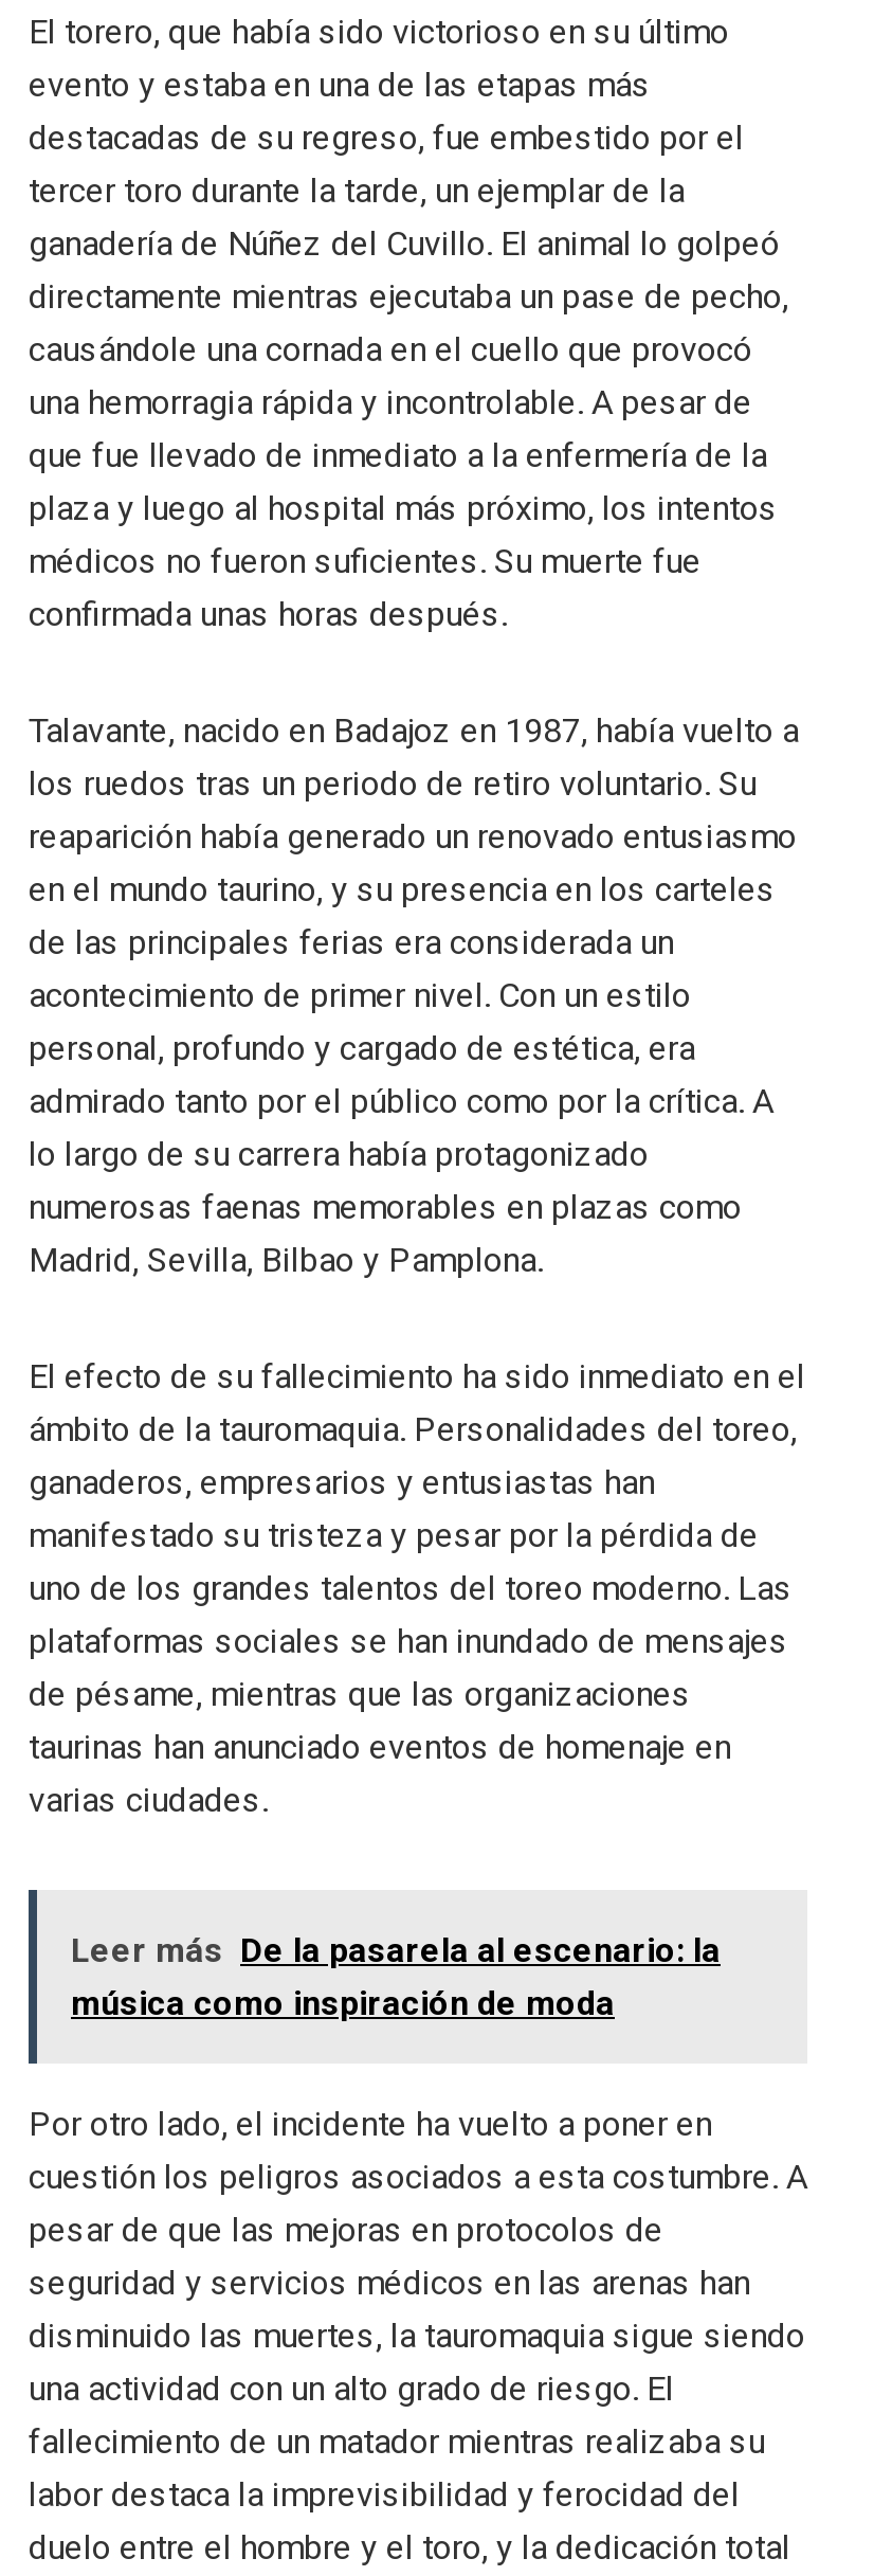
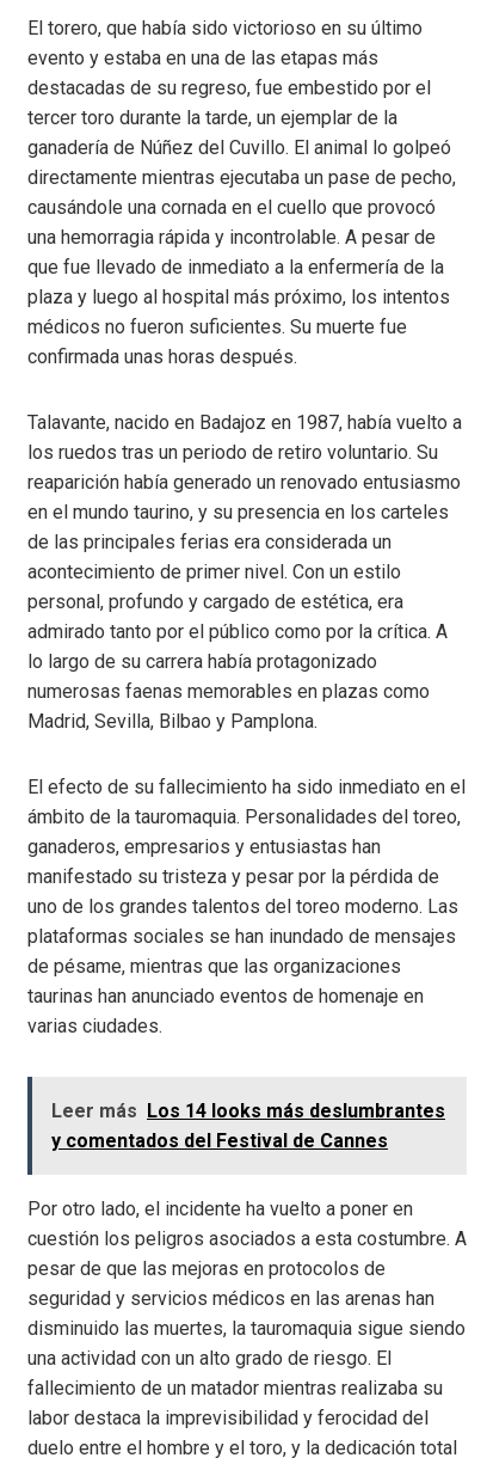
- Leer más De la pasarela al escenario: la
- música como inspiración de moda
+ Leer más Los 14 looks más deslumbrantes
+ y comentados del Festival de Cannes
